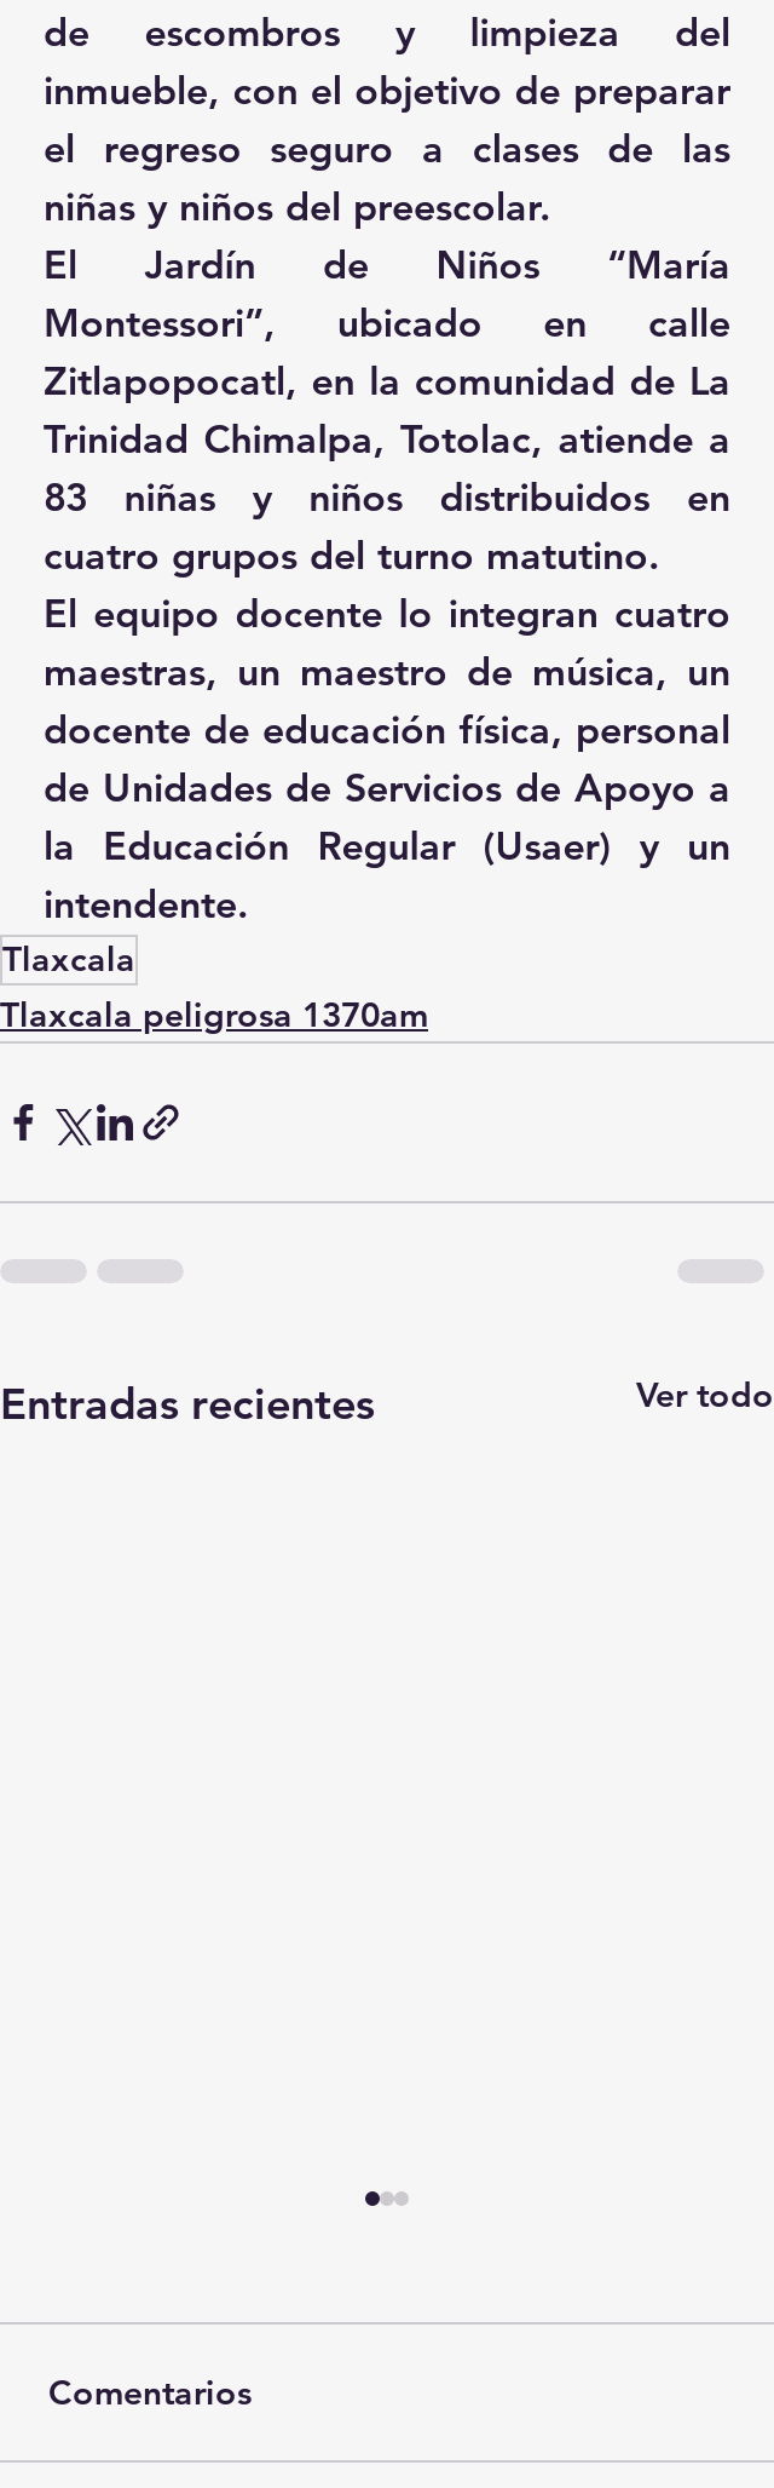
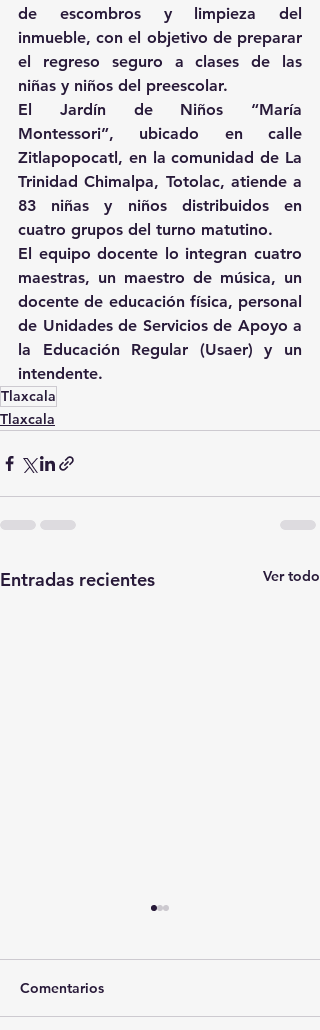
- Tlaxcala peligrosa 1370am
+ Tlaxcala
